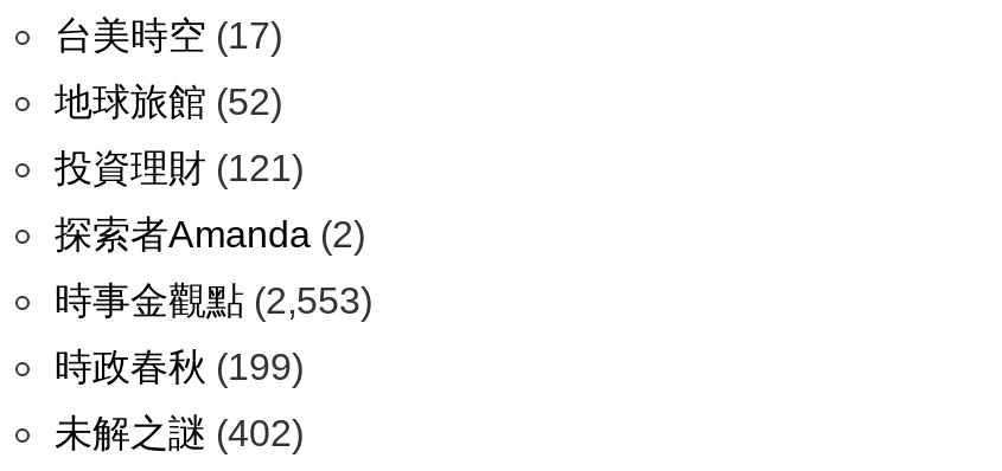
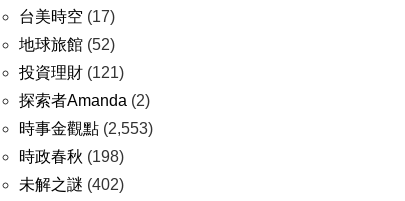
- 時政春秋(199)
+ 時政春秋(198)
